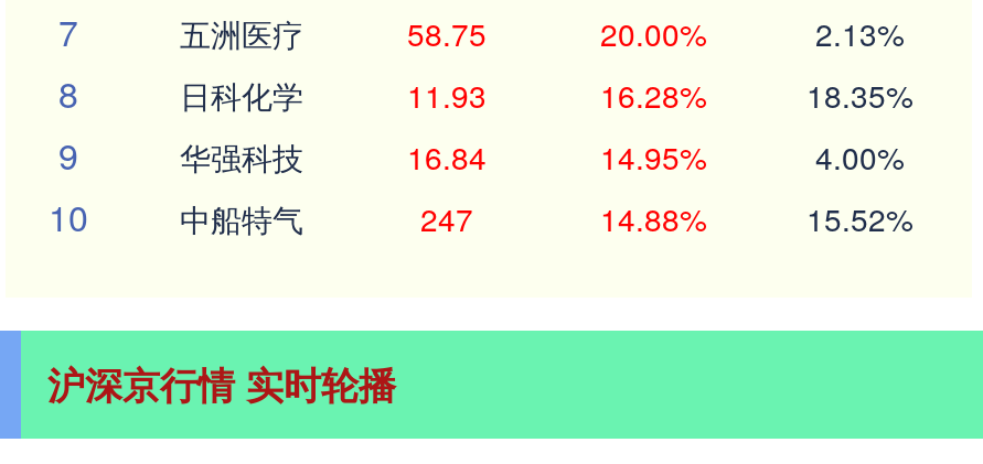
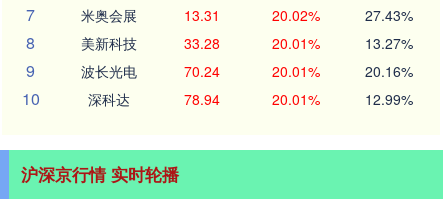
- 五洲医疗
- 58.75
- 20.00%
- 2.13%
+ 米奥会展
+ 13.31
+ 20.02%
+ 27.43%

- 日科化学
- 11.93
- 16.28%
- 18.35%
+ 美新科技
+ 33.28
+ 20.01%
+ 13.27%

- 华强科技
- 16.84
- 14.95%
- 4.00%
+ 波长光电
+ 70.24
+ 20.01%
+ 20.16%

- 中船特气
- 247
- 14.88%
- 15.52%
+ 深科达
+ 78.94
+ 20.01%
+ 12.99%
